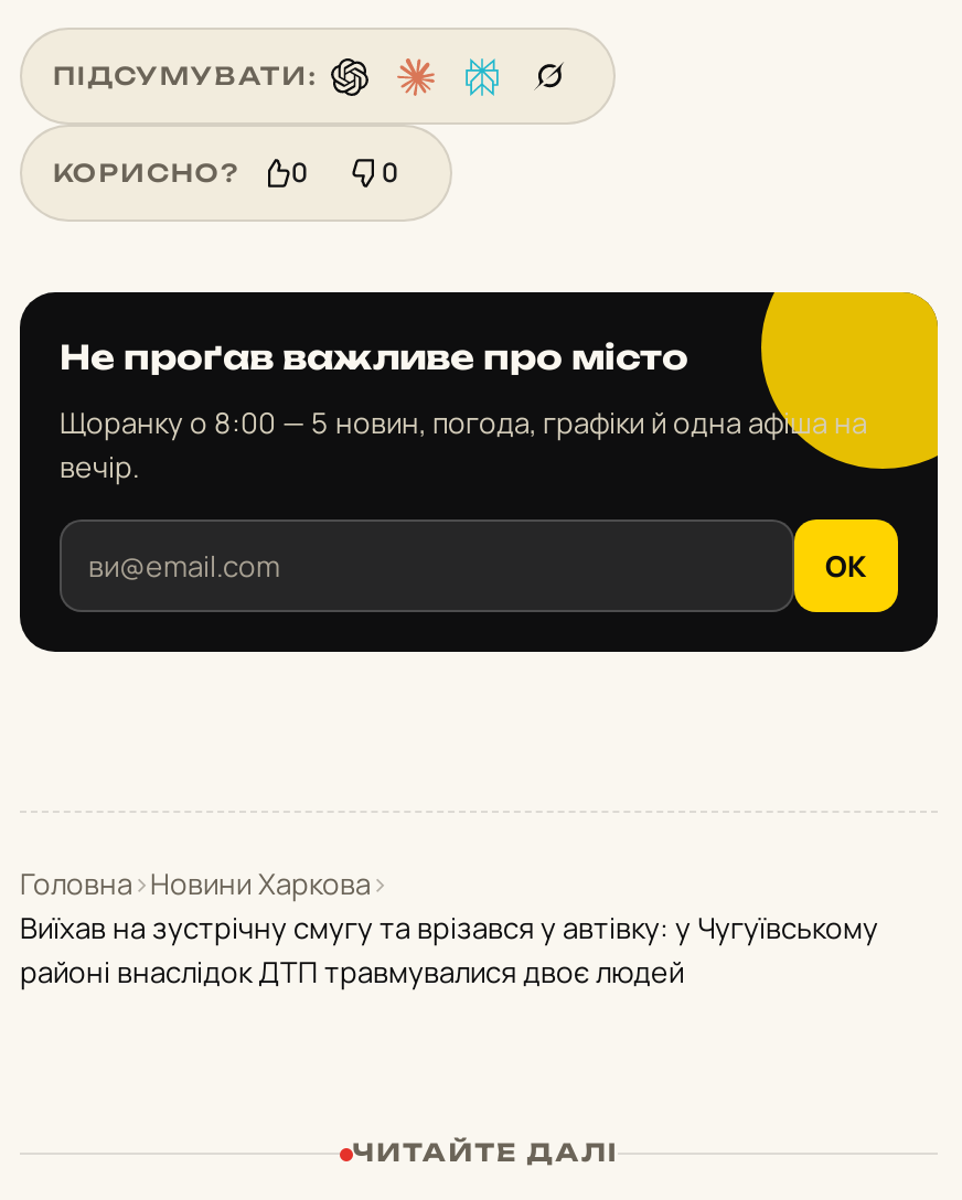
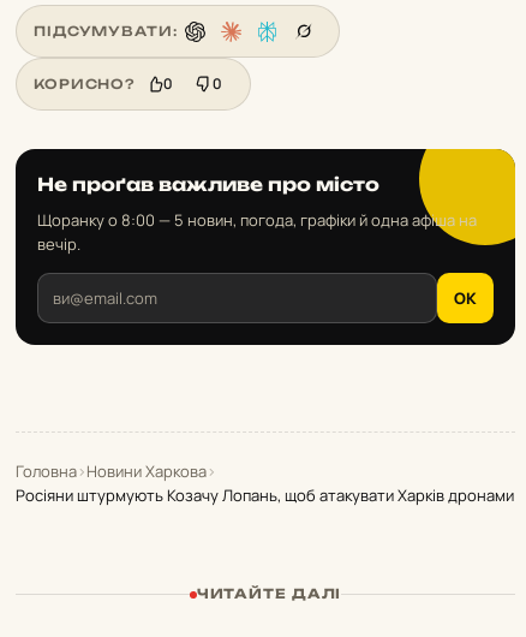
- Виїхав на зустрічну смугу та врізався у автівку: у Чугуївському
- районі внаслідок ДТП травмувалися двоє людей
+ Росіяни штурмують Козачу Лопань, щоб атакувати Харків дронами
